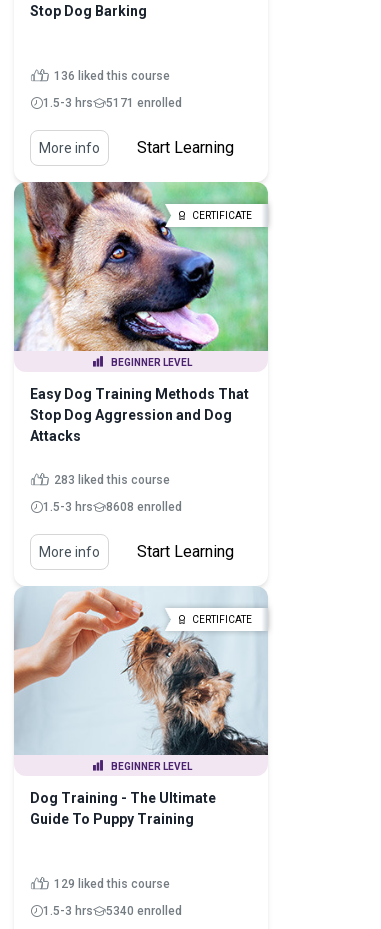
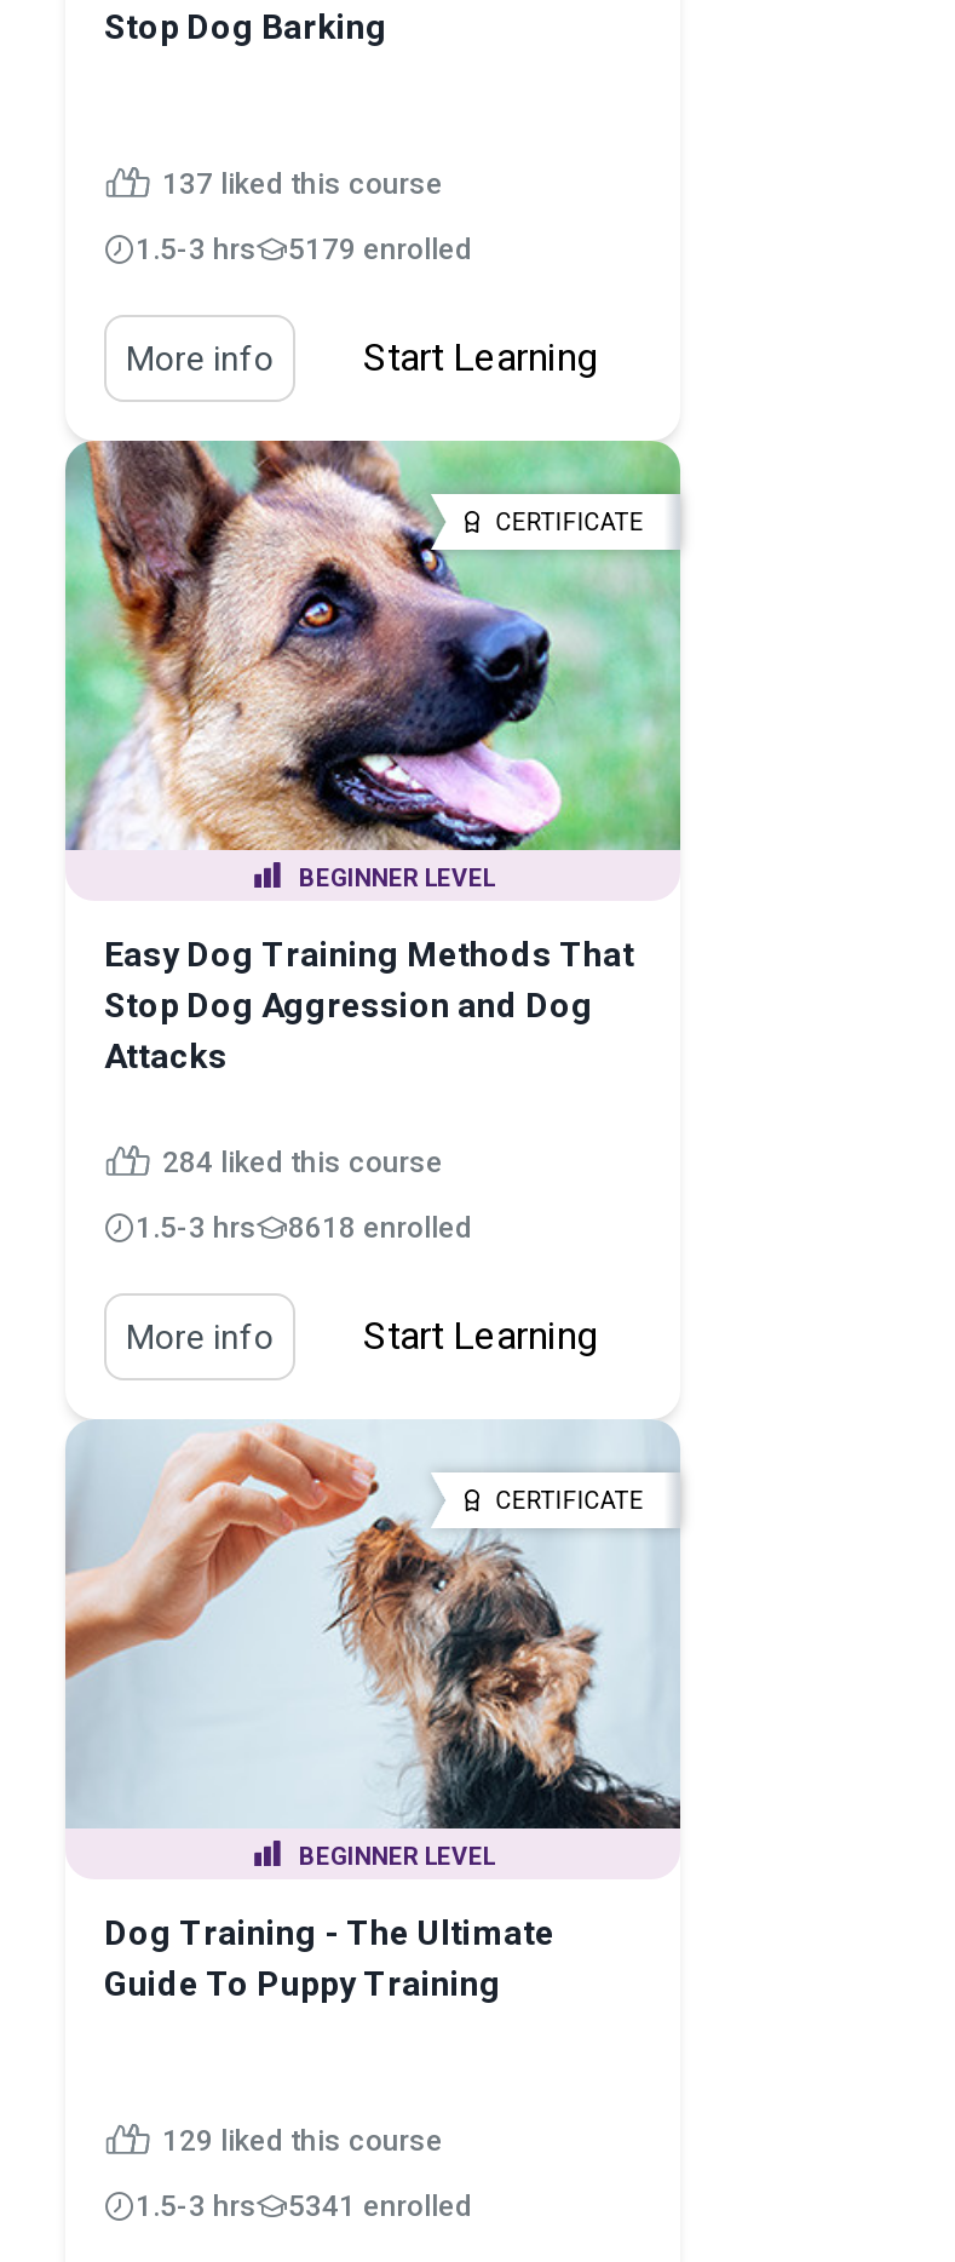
- 136 liked this course
+ 137 liked this course

- 1.5-3 hrs 5171 enrolled
+ 1.5-3 hrs 5179 enrolled

- 283 liked this course
+ 284 liked this course

- 1.5-3 hrs 8608 enrolled
+ 1.5-3 hrs 8618 enrolled

- 1.5-3 hrs 5340 enrolled
+ 1.5-3 hrs 5341 enrolled
